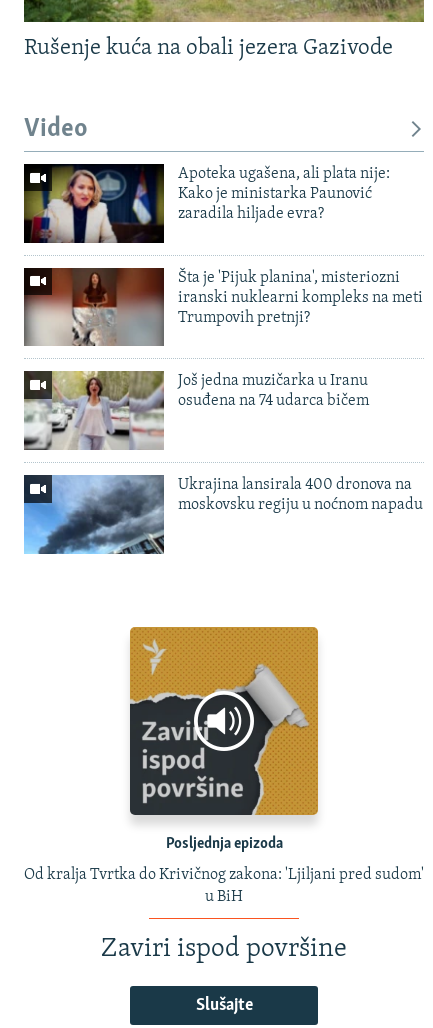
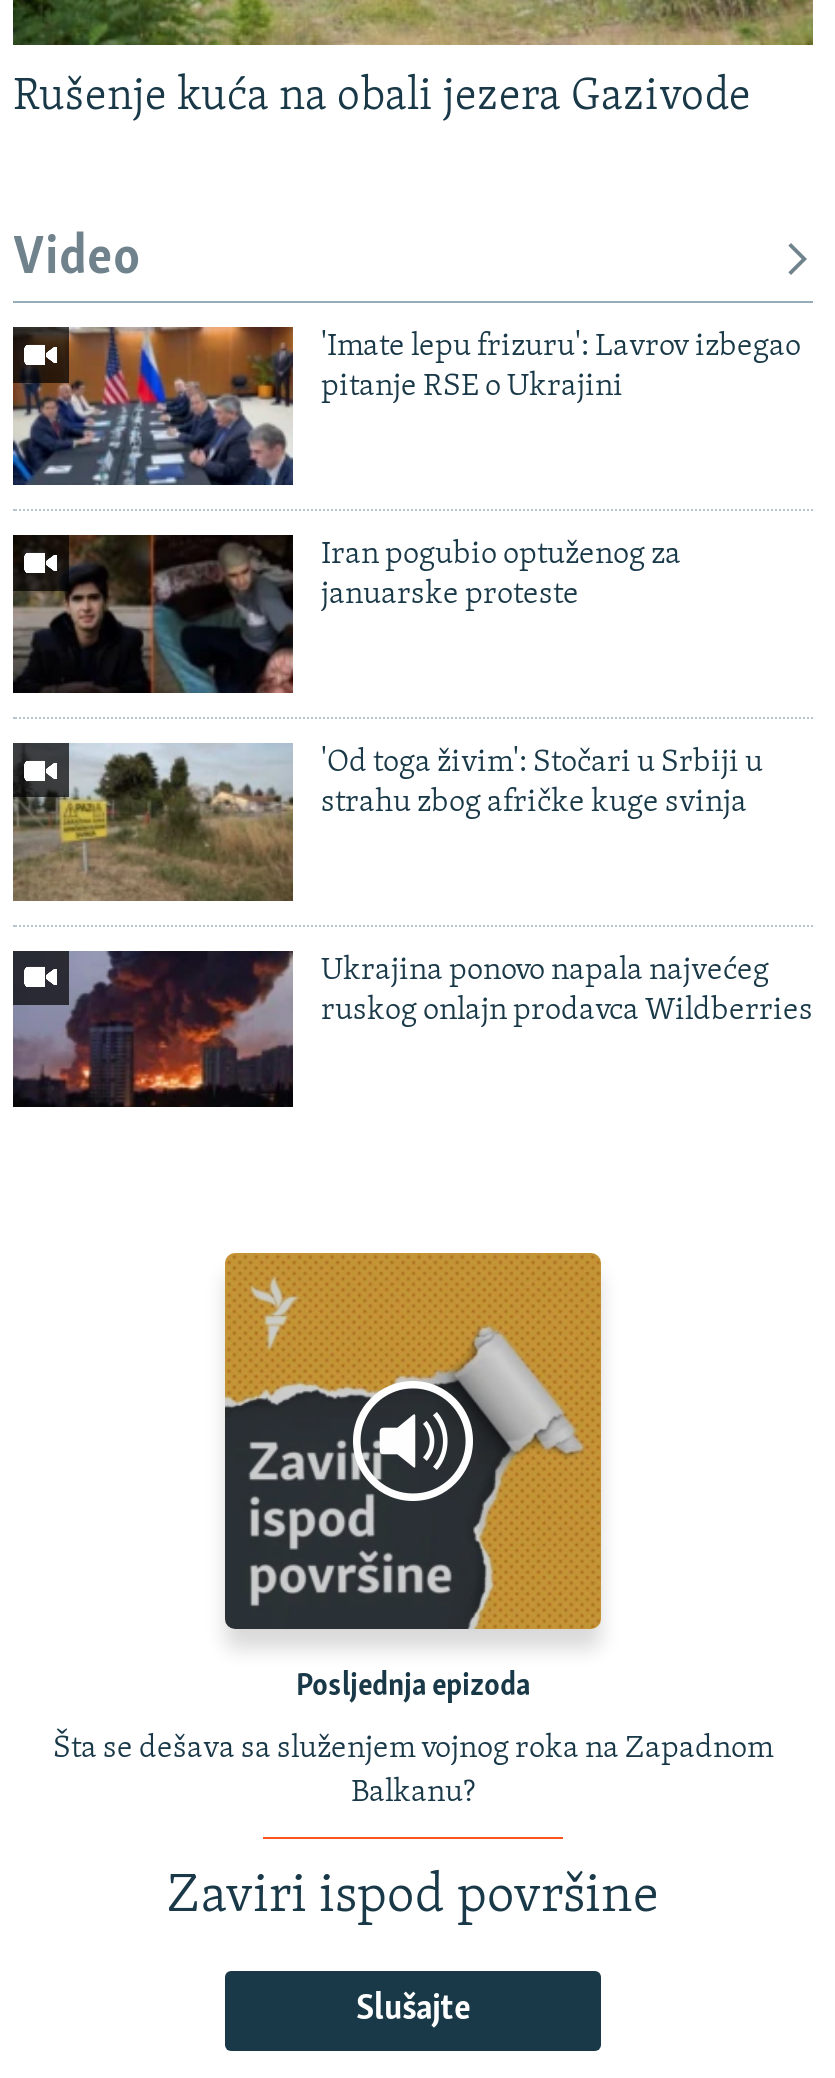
- [image]
- Apoteka ugašena, ali plata nije:
- Kako je ministarka Paunović
- zaradila hiljade evra?
+ [image]
+ 'Imate lepu frizuru': Lavrov izbegao
+ pitanje RSE o Ukrajini

- [image]
- Šta je 'Pijuk planina', misteriozni
- iranski nuklearni kompleks na meti
- Trumpovih pretnji?
+ [image]
+ Iran pogubio optuženog za
+ januarske proteste

- [image]
- Još jedna muzičarka u Iranu
- osuđena na 74 udarca bičem
+ [image]
+ 'Od toga živim': Stočari u Srbiji u
+ strahu zbog afričke kuge svinja

- [image]
- Ukrajina lansirala 400 dronova na
- moskovsku regiju u noćnom napadu
+ [image]
+ Ukrajina ponovo napala najvećeg
+ ruskog onlajn prodavca Wildberries

- Od kralja Tvrtka do Krivičnog zakona: 'Ljiljani pred sudom'
- u BiH
+ Šta se dešava sa služenjem vojnog roka na Zapadnom
+ Balkanu?
